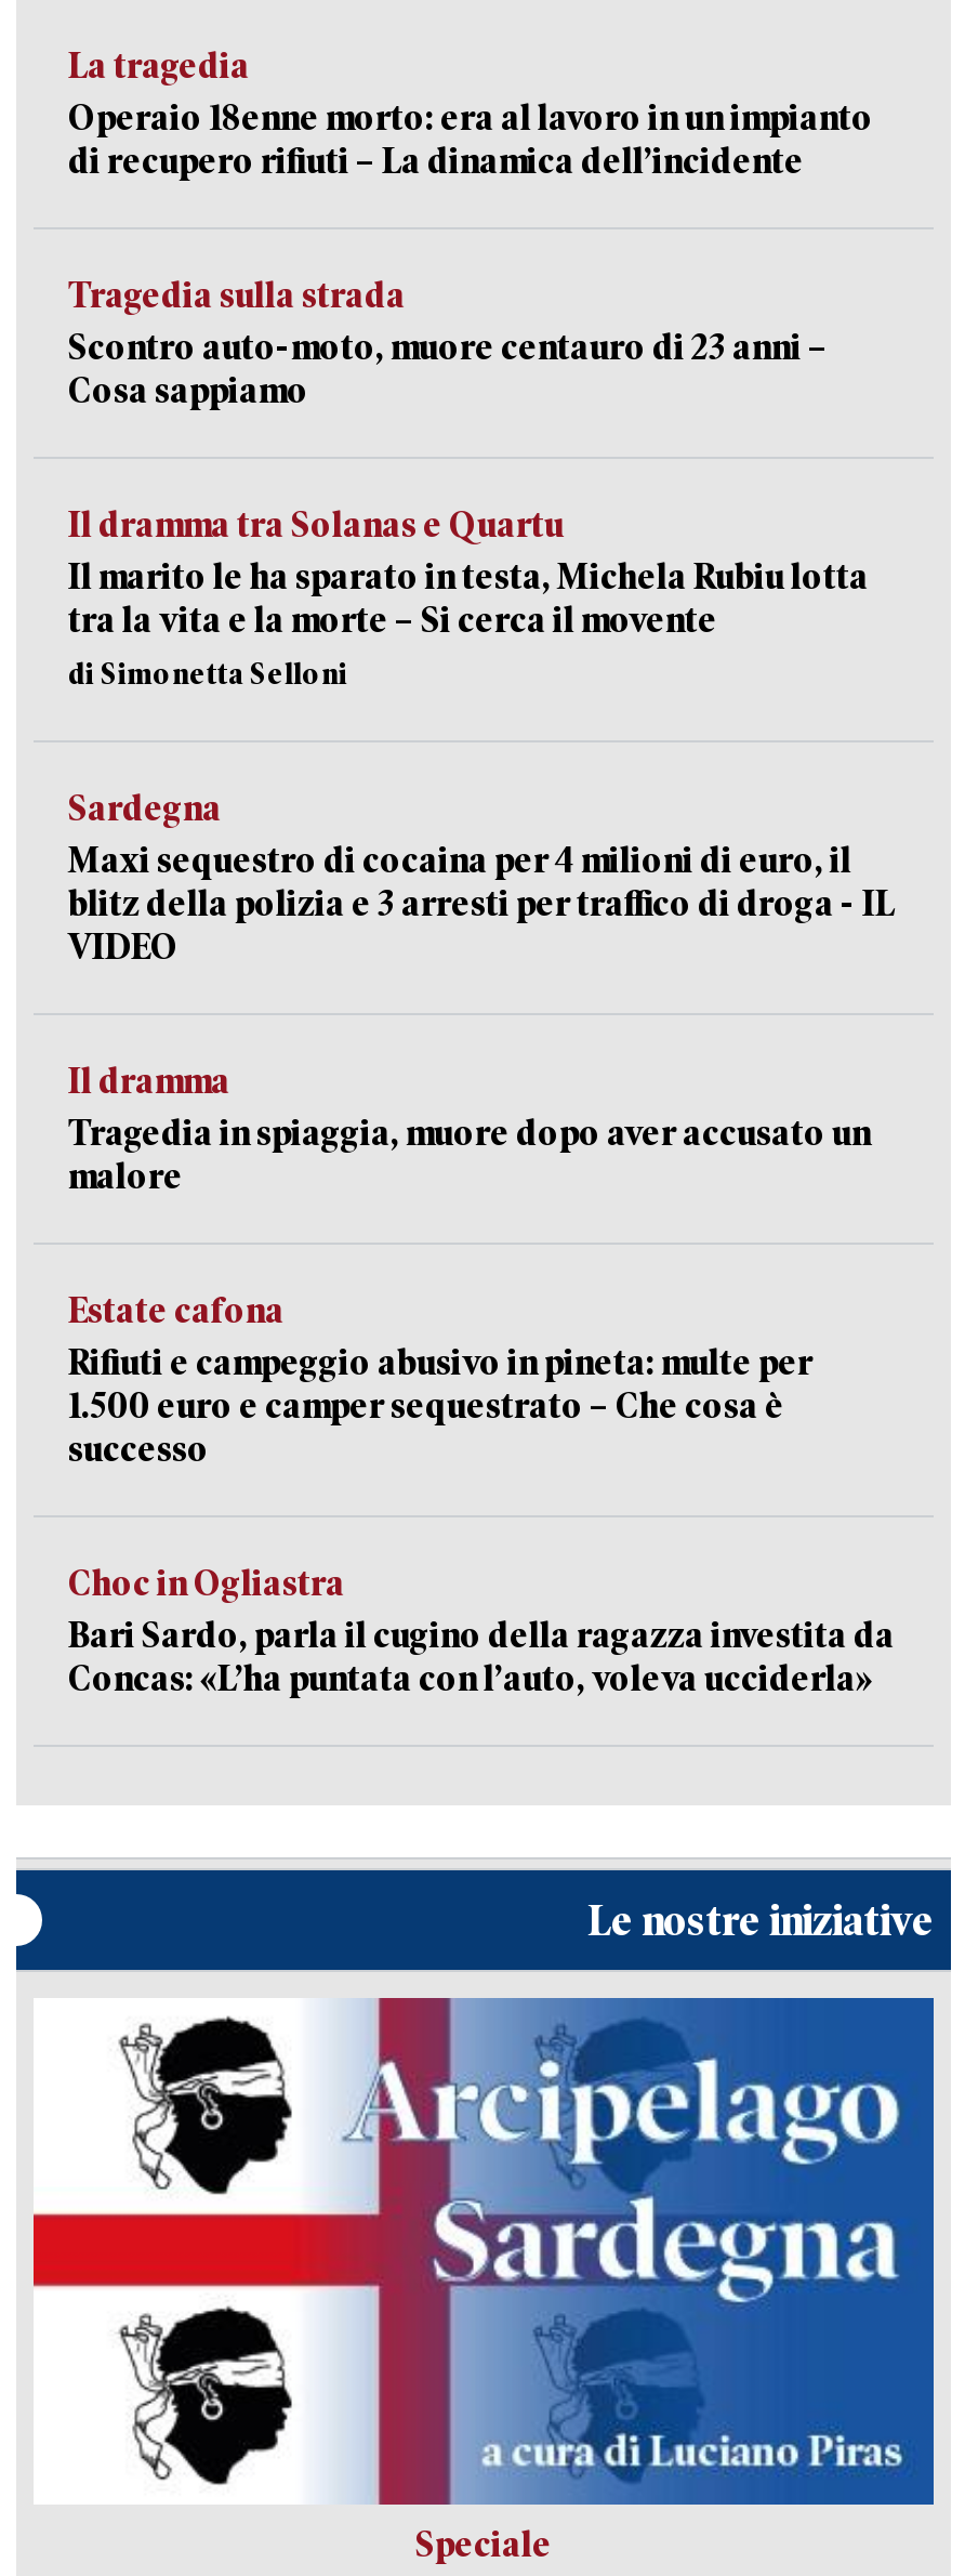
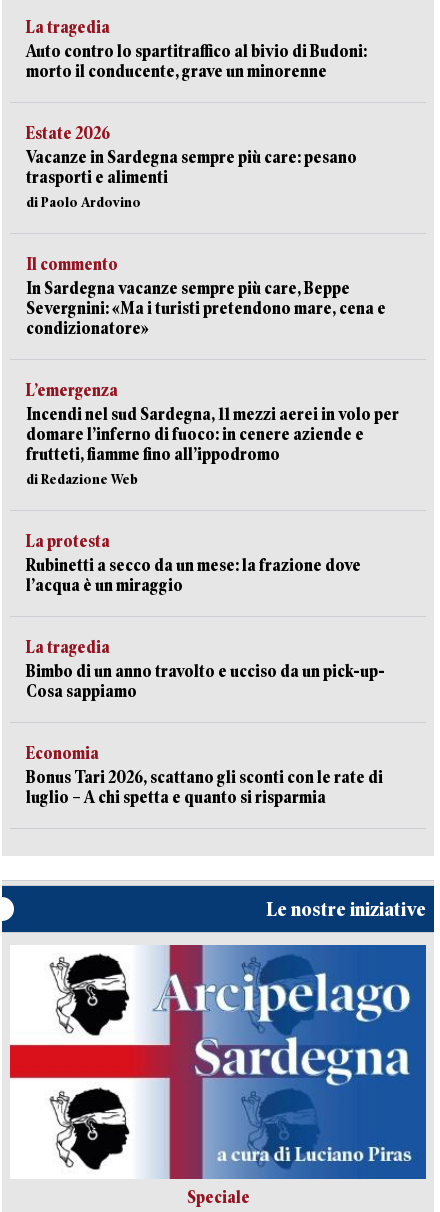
- Operaio 18enne morto: era al lavoro in un impianto
- di recupero rifiuti – La dinamica dell’incidente
- Tragedia sulla strada
- Scontro auto-moto, muore centauro di 23 anni –
+ Auto contro lo spartitraffico al bivio di Budoni:
+ morto il conducente, grave un minorenne
+ Estate 2026
+ Vacanze in Sardegna sempre più care: pesano
+ trasporti e alimenti
+ di Paolo Ardovino
+ Il commento
+ In Sardegna vacanze sempre più care, Beppe
+ Severgnini: «Ma i turisti pretendono mare, cena e
+ condizionatore»
+ L’emergenza
+ Incendi nel sud Sardegna, 11 mezzi aerei in volo per
+ domare l’inferno di fuoco: in cenere aziende e
+ frutteti, fiamme fino all’ippodromo
+ di Redazione Web
+ La protesta
+ Rubinetti a secco da un mese: la frazione dove
+ l’acqua è un miraggio
+ La tragedia
+ Bimbo di un anno travolto e ucciso da un pick-up-

moved down: Cosa sappiamo

- Il dramma tra Solanas e Quartu
- Il marito le ha sparato in testa, Michela Rubiu lotta
- tra la vita e la morte – Si cerca il movente
- di Simonetta Selloni
- Sardegna
- Maxi sequestro di cocaina per 4 milioni di euro, il
- blitz della polizia e 3 arresti per traffico di droga - IL
- VIDEO
- Il dramma
- Tragedia in spiaggia, muore dopo aver accusato un
- malore
- Estate cafona
- Rifiuti e campeggio abusivo in pineta: multe per
- 1.500 euro e camper sequestrato – Che cosa è
- successo
- Choc in Ogliastra
- Bari Sardo, parla il cugino della ragazza investita da
- Concas: «L’ha puntata con l’auto, voleva ucciderla»
+ Economia
+ Bonus Tari 2026, scattano gli sconti con le rate di
+ luglio – A chi spetta e quanto si risparmia
